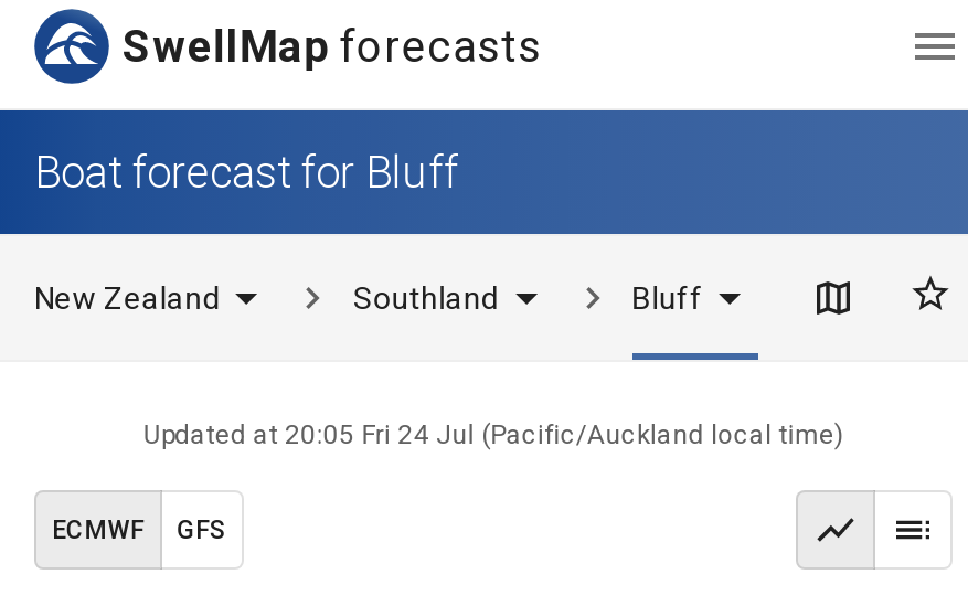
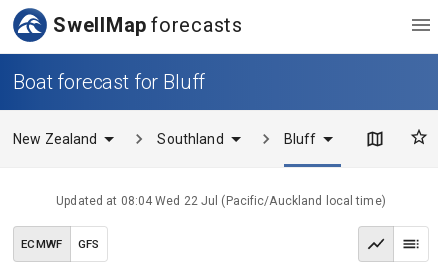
- Updated at 20:05 Fri 24 Jul (Pacific/Auckland local time)
+ Updated at 08:04 Wed 22 Jul (Pacific/Auckland local time)
